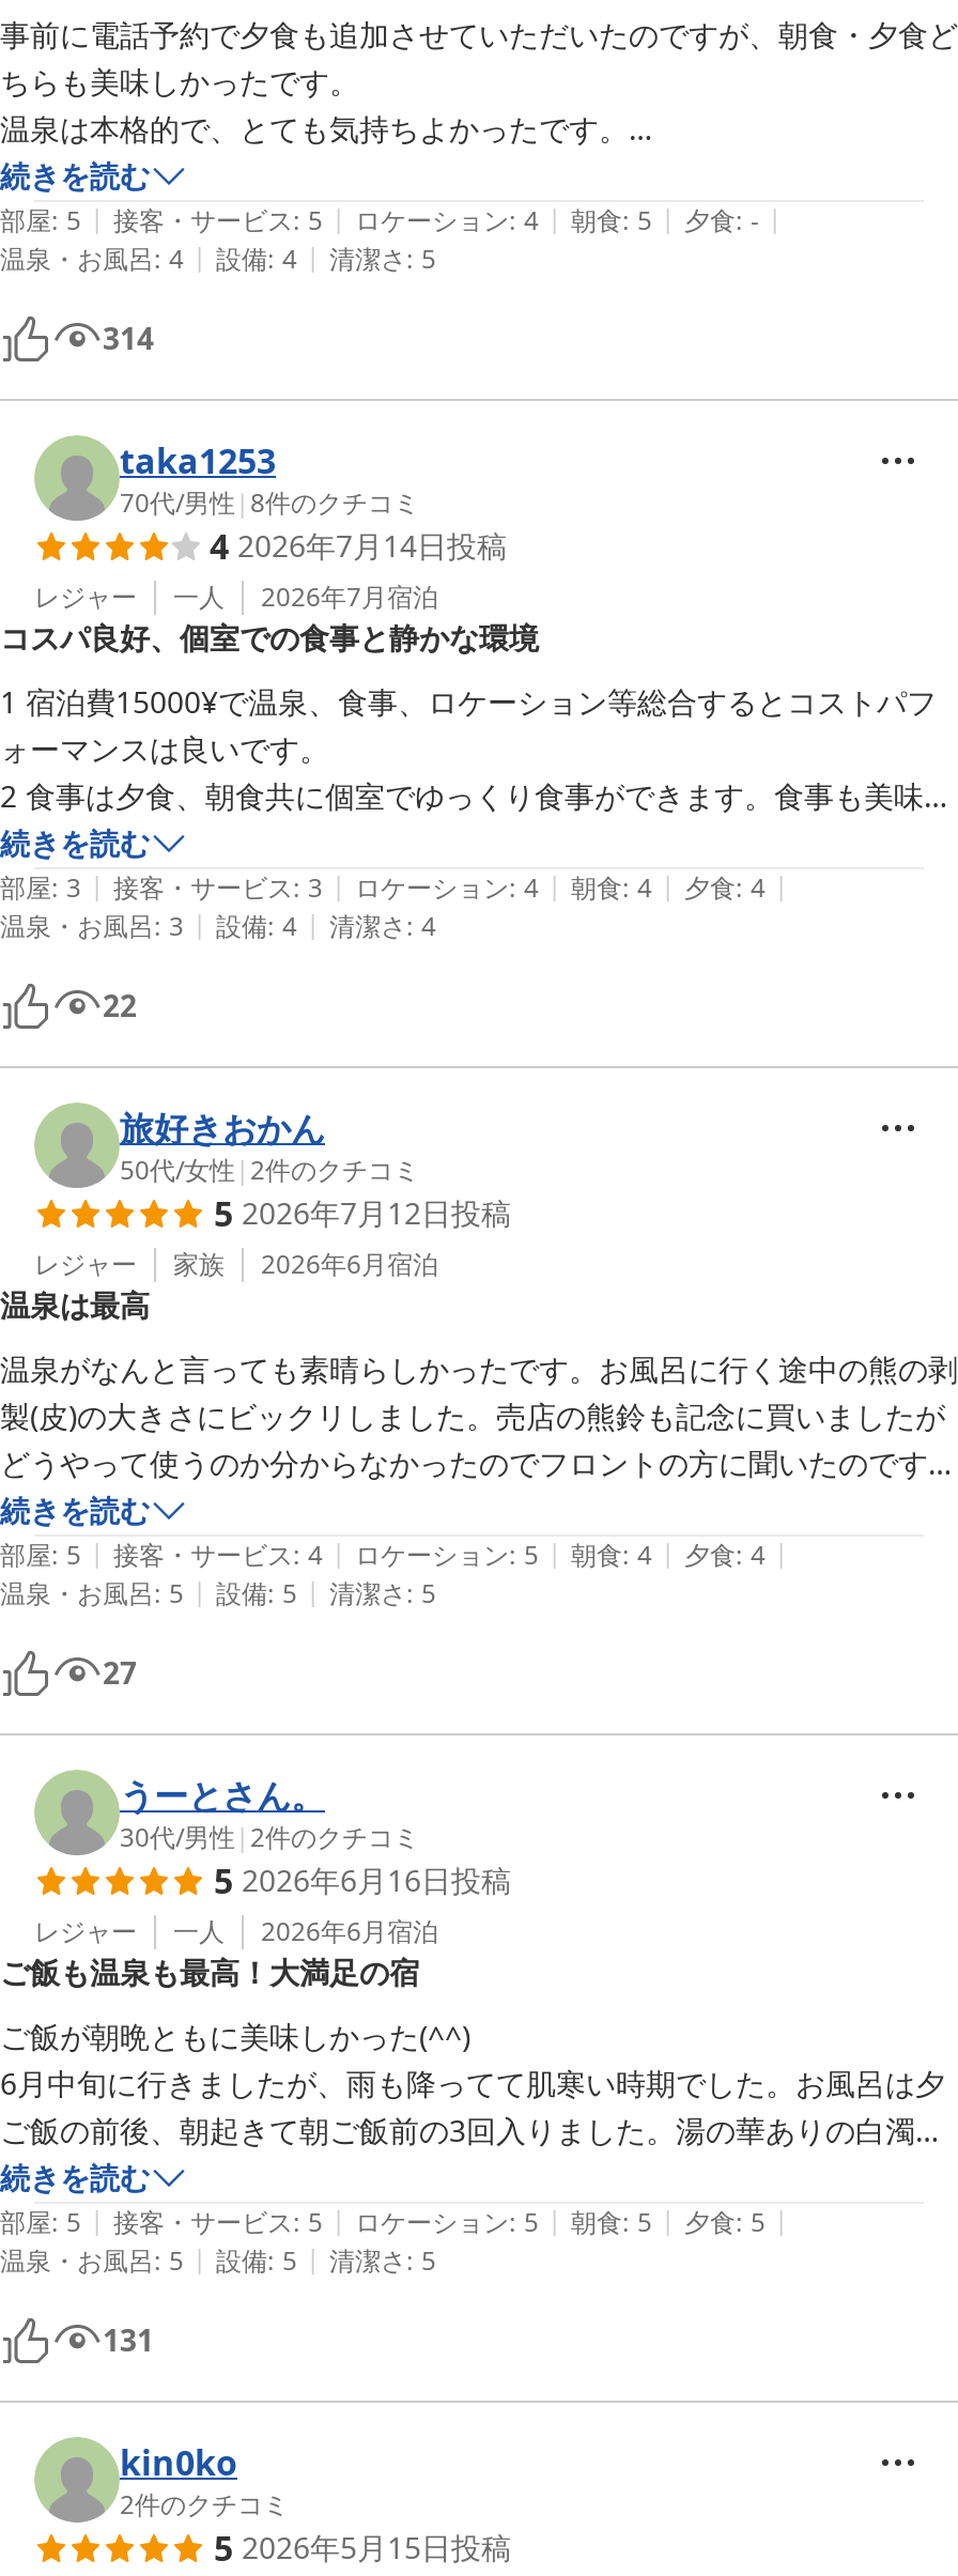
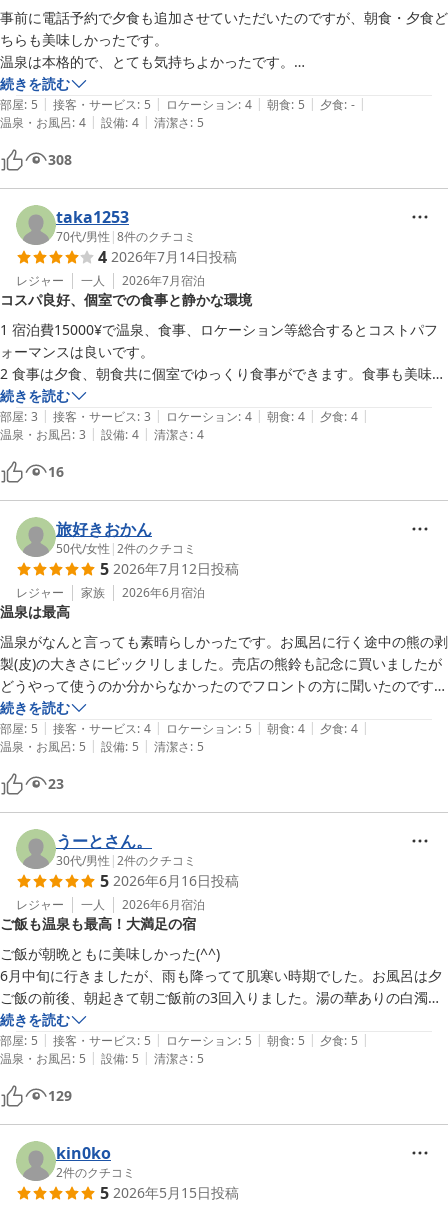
- 314
+ 308

- 22
+ 16

- 27
+ 23

- 131
+ 129
